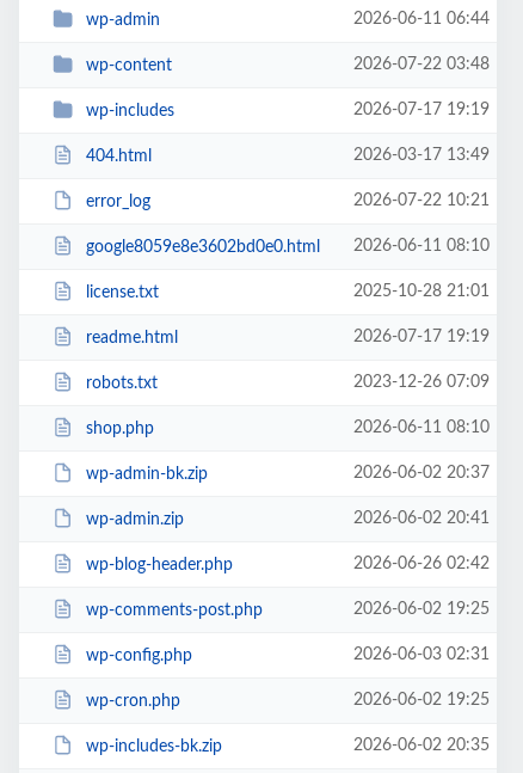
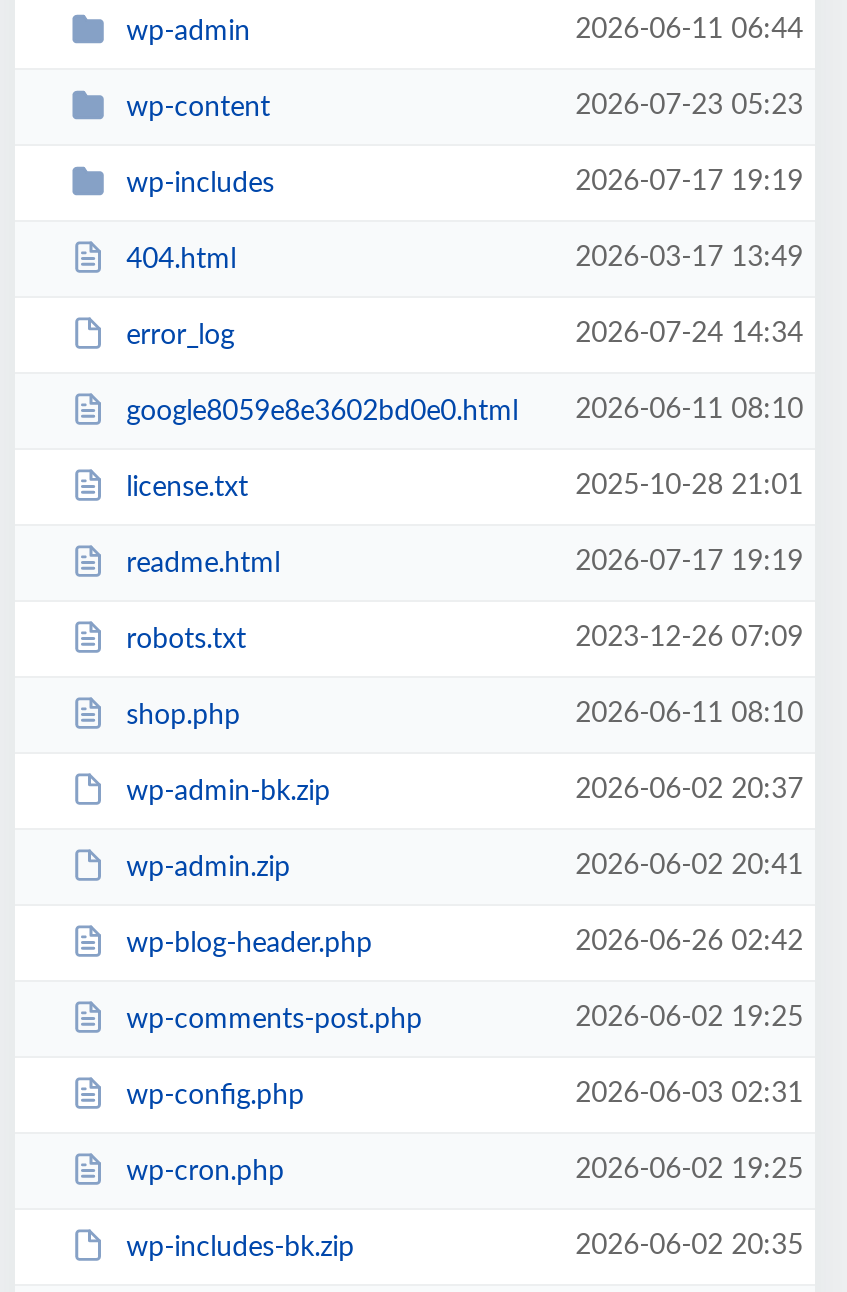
- 2026-07-22 03:48
+ 2026-07-23 05:23

- 2026-07-22 10:21
+ 2026-07-24 14:34
